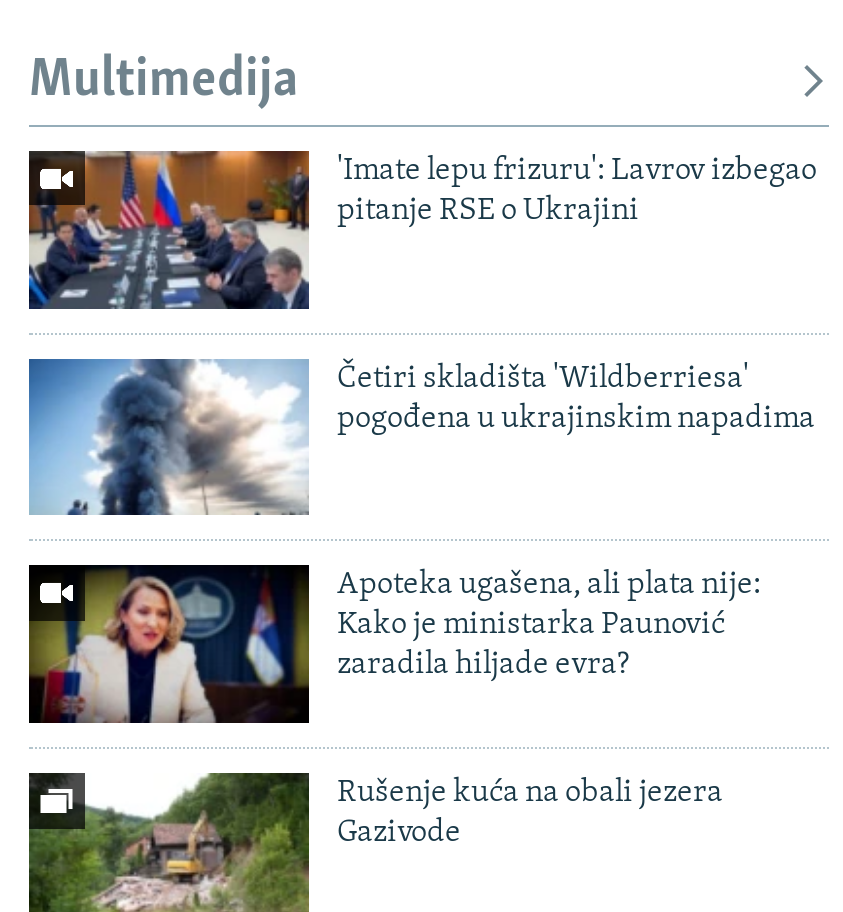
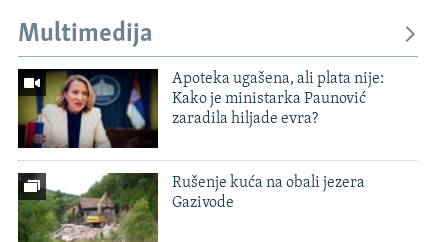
- [image]
- 'Imate lepu frizuru': Lavrov izbegao
- pitanje RSE o Ukrajini

- [image]
- Četiri skladišta 'Wildberriesa'
- pogođena u ukrajinskim napadima
